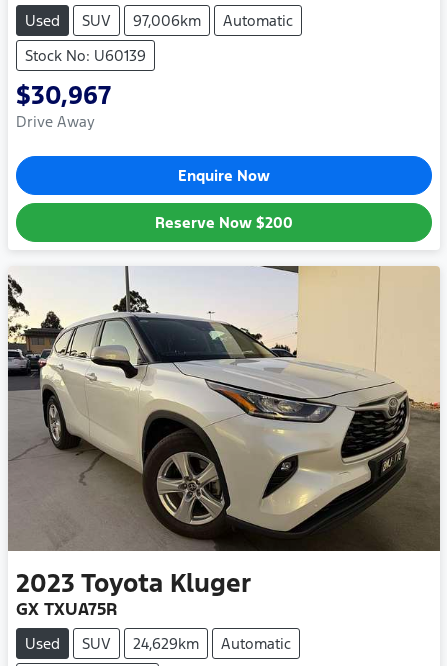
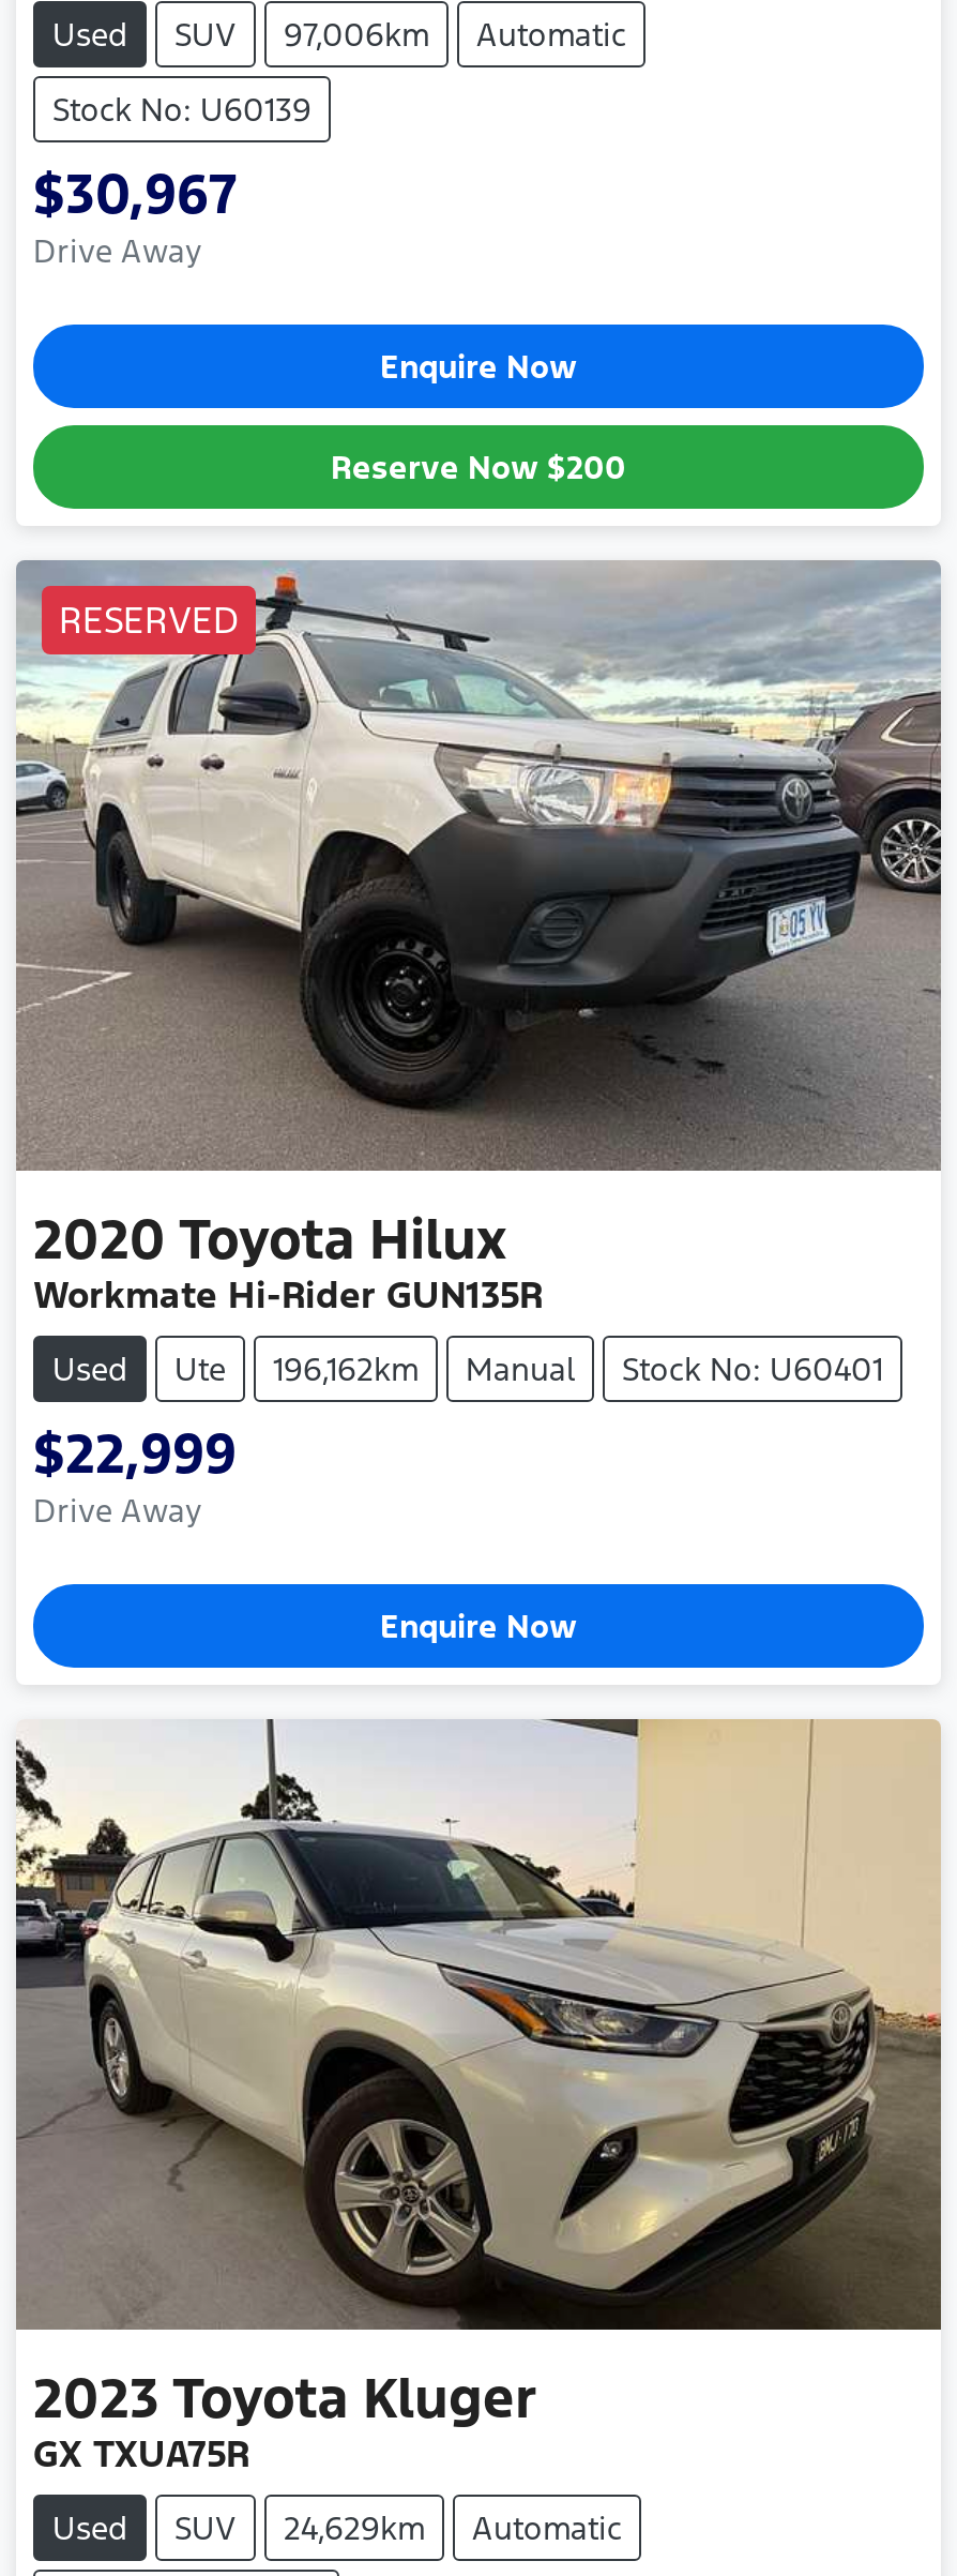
+ [image]
+ RESERVED

+ 2020 Toyota Hilux
+ Workmate Hi-Rider GUN135R
+ Used
+ Ute
+ 196,162km
+ Manual
+ Stock No: U60401
+ $22,999
+ Drive Away
+ Enquire Now
